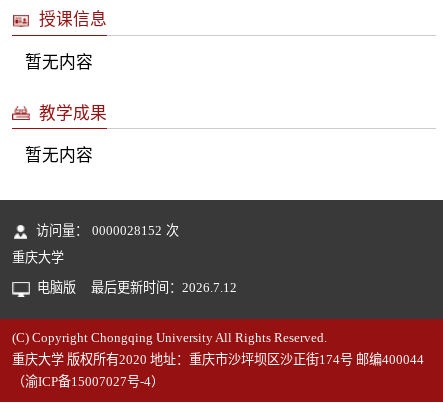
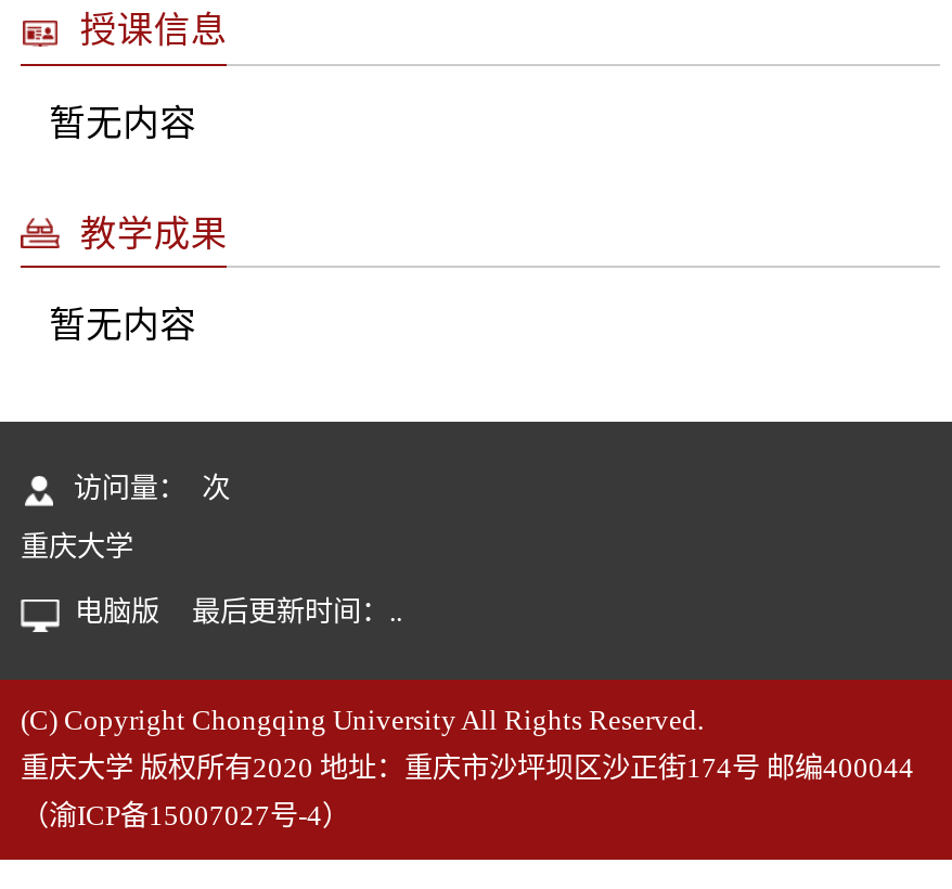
- 访问量： 0000028152 次
+ 访问量： 次

- 最后更新时间：2026.7.12
+ 最后更新时间：..
